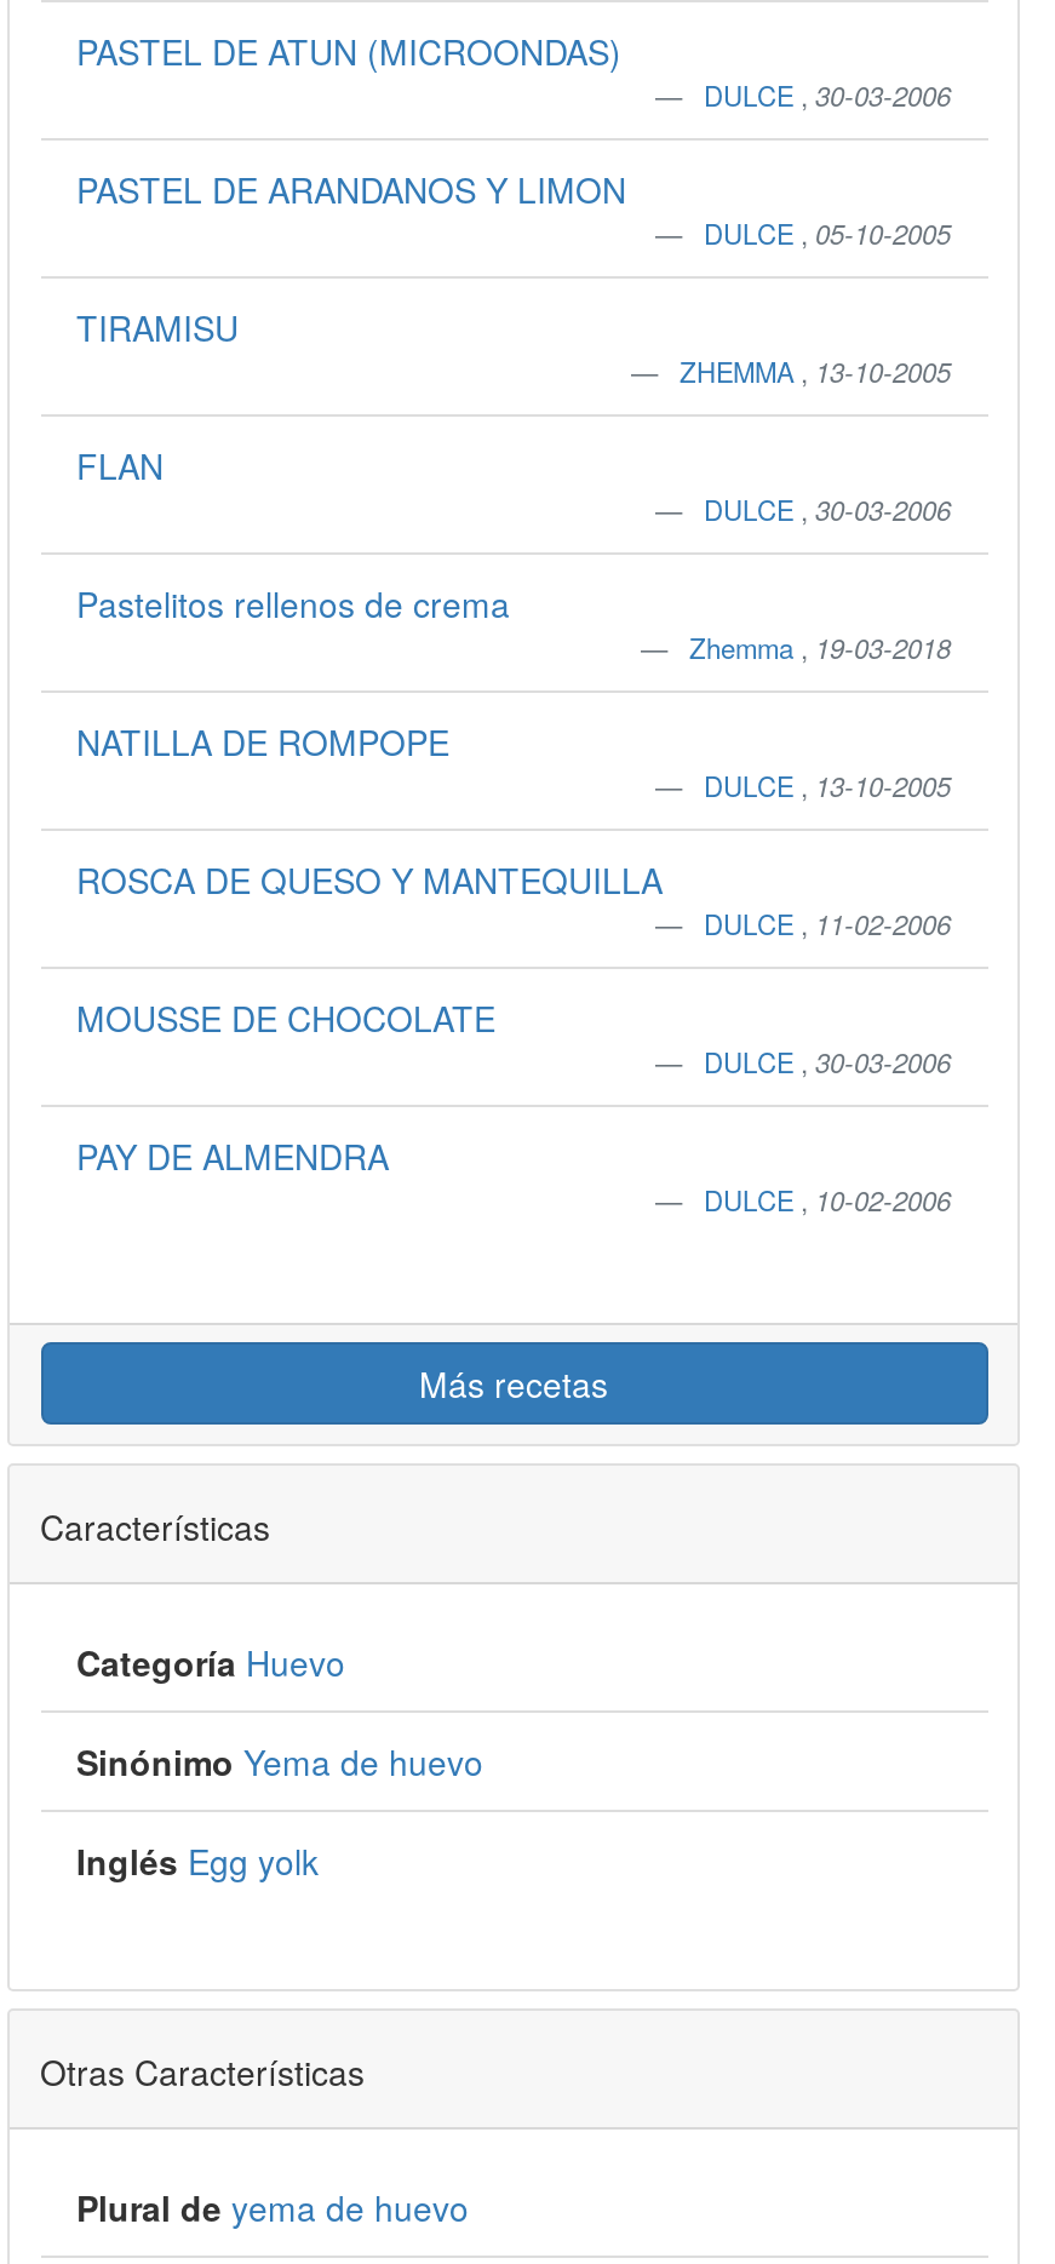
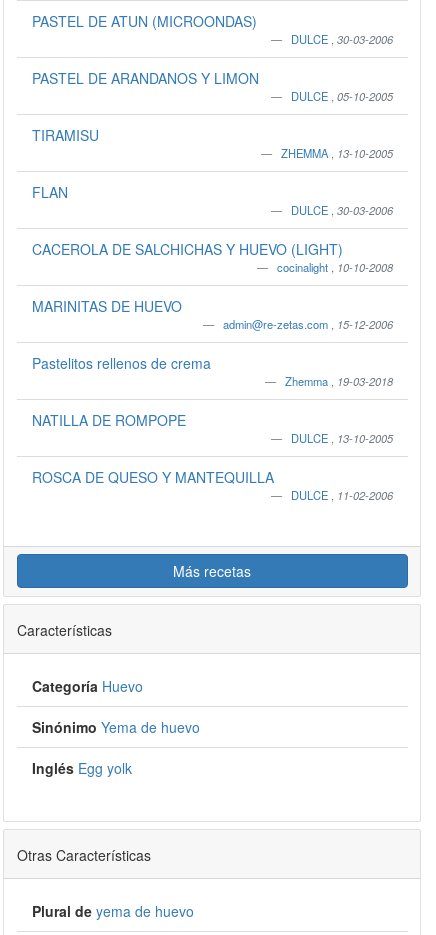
+ CACEROLA DE SALCHICHAS Y HUEVO (LIGHT)
+ cocinalight, 10-10-2008
+ MARINITAS DE HUEVO
+ admin@re-zetas.com, 15-12-2006

moved down: Pastelitos rellenos de crema | Zhemma, 19-03-2018 | NATILLA DE ROMPOPE | DULCE, 13-10-2005 | ROSCA DE QUESO Y MANTEQUILLA | DULCE, 11-02-2006

- MOUSSE DE CHOCOLATE
- DULCE, 30-03-2006
- PAY DE ALMENDRA
- DULCE, 10-02-2006
